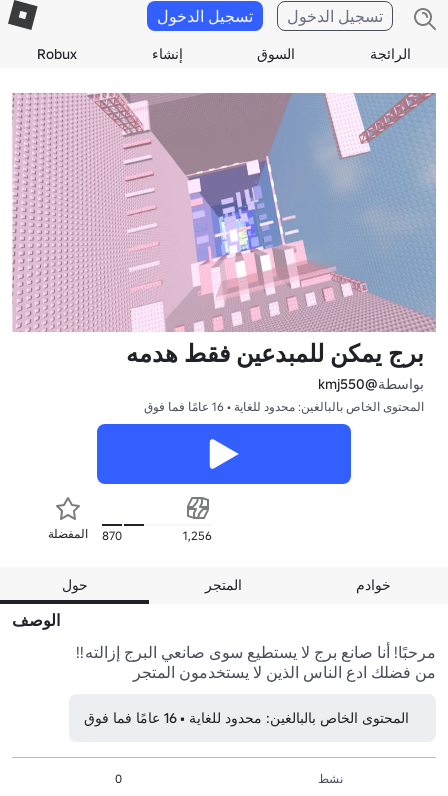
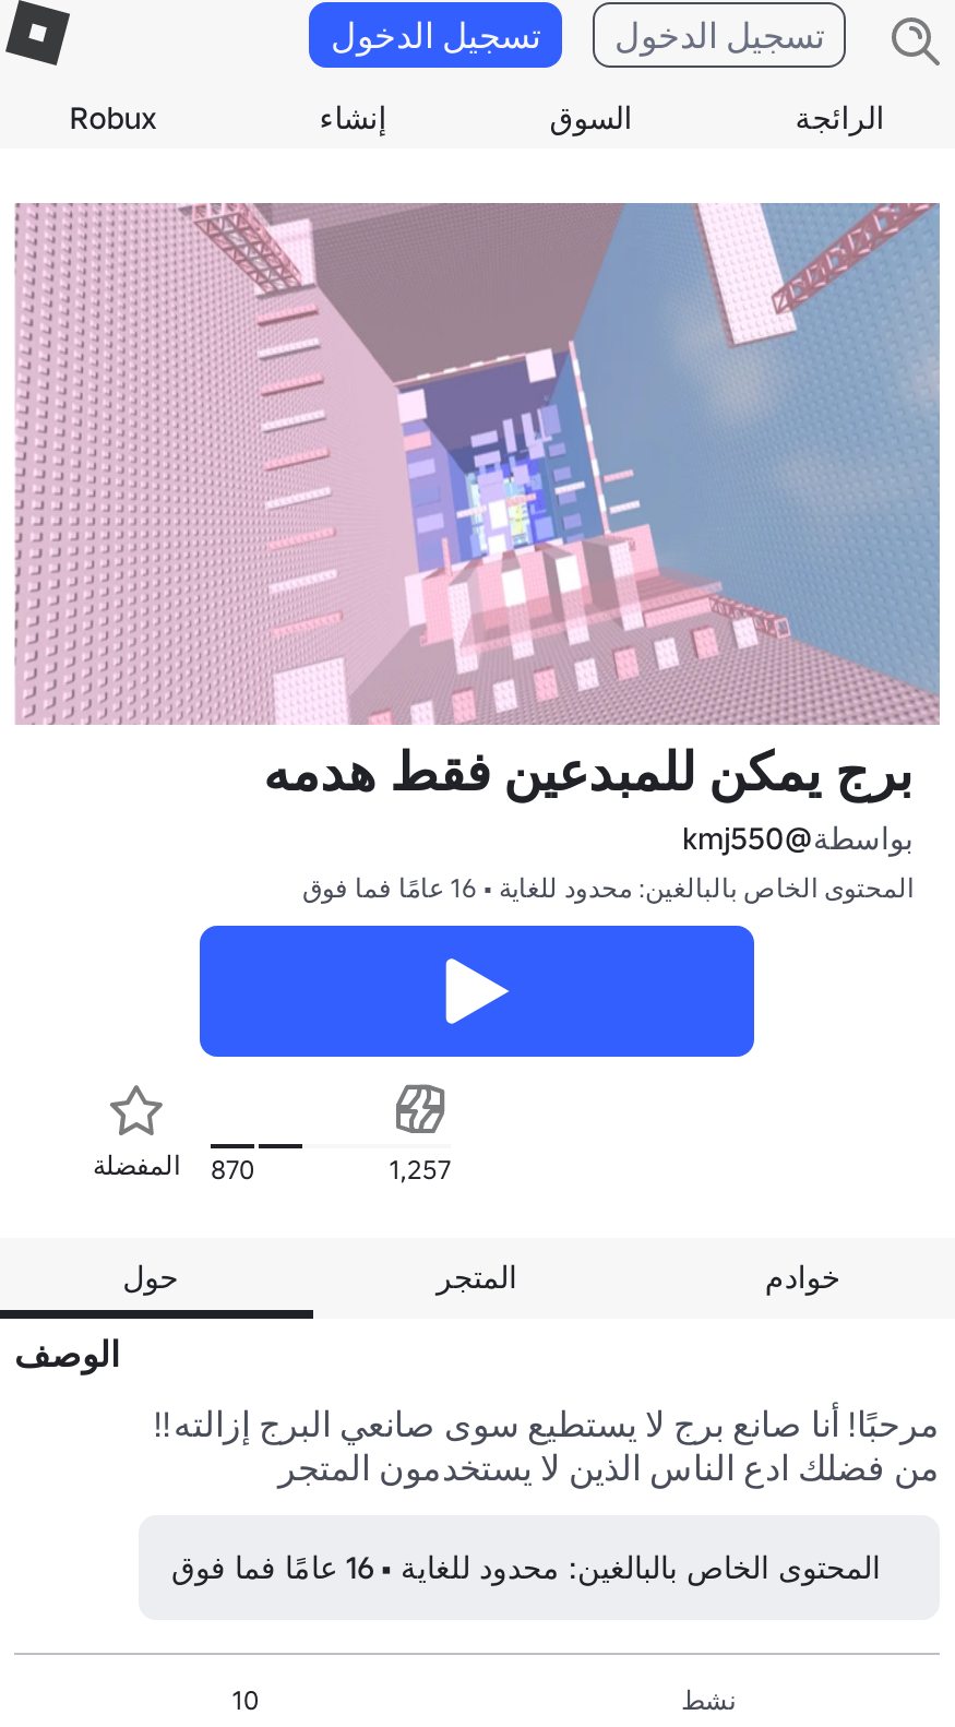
- 1,256
+ 1,257

- 0
+ 10
